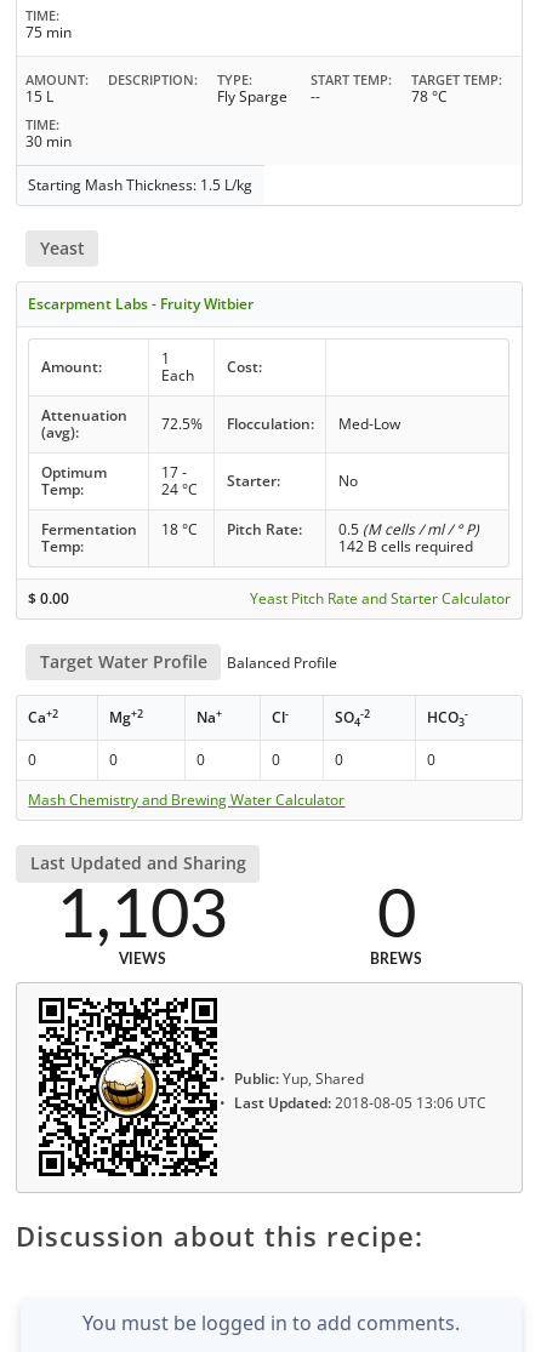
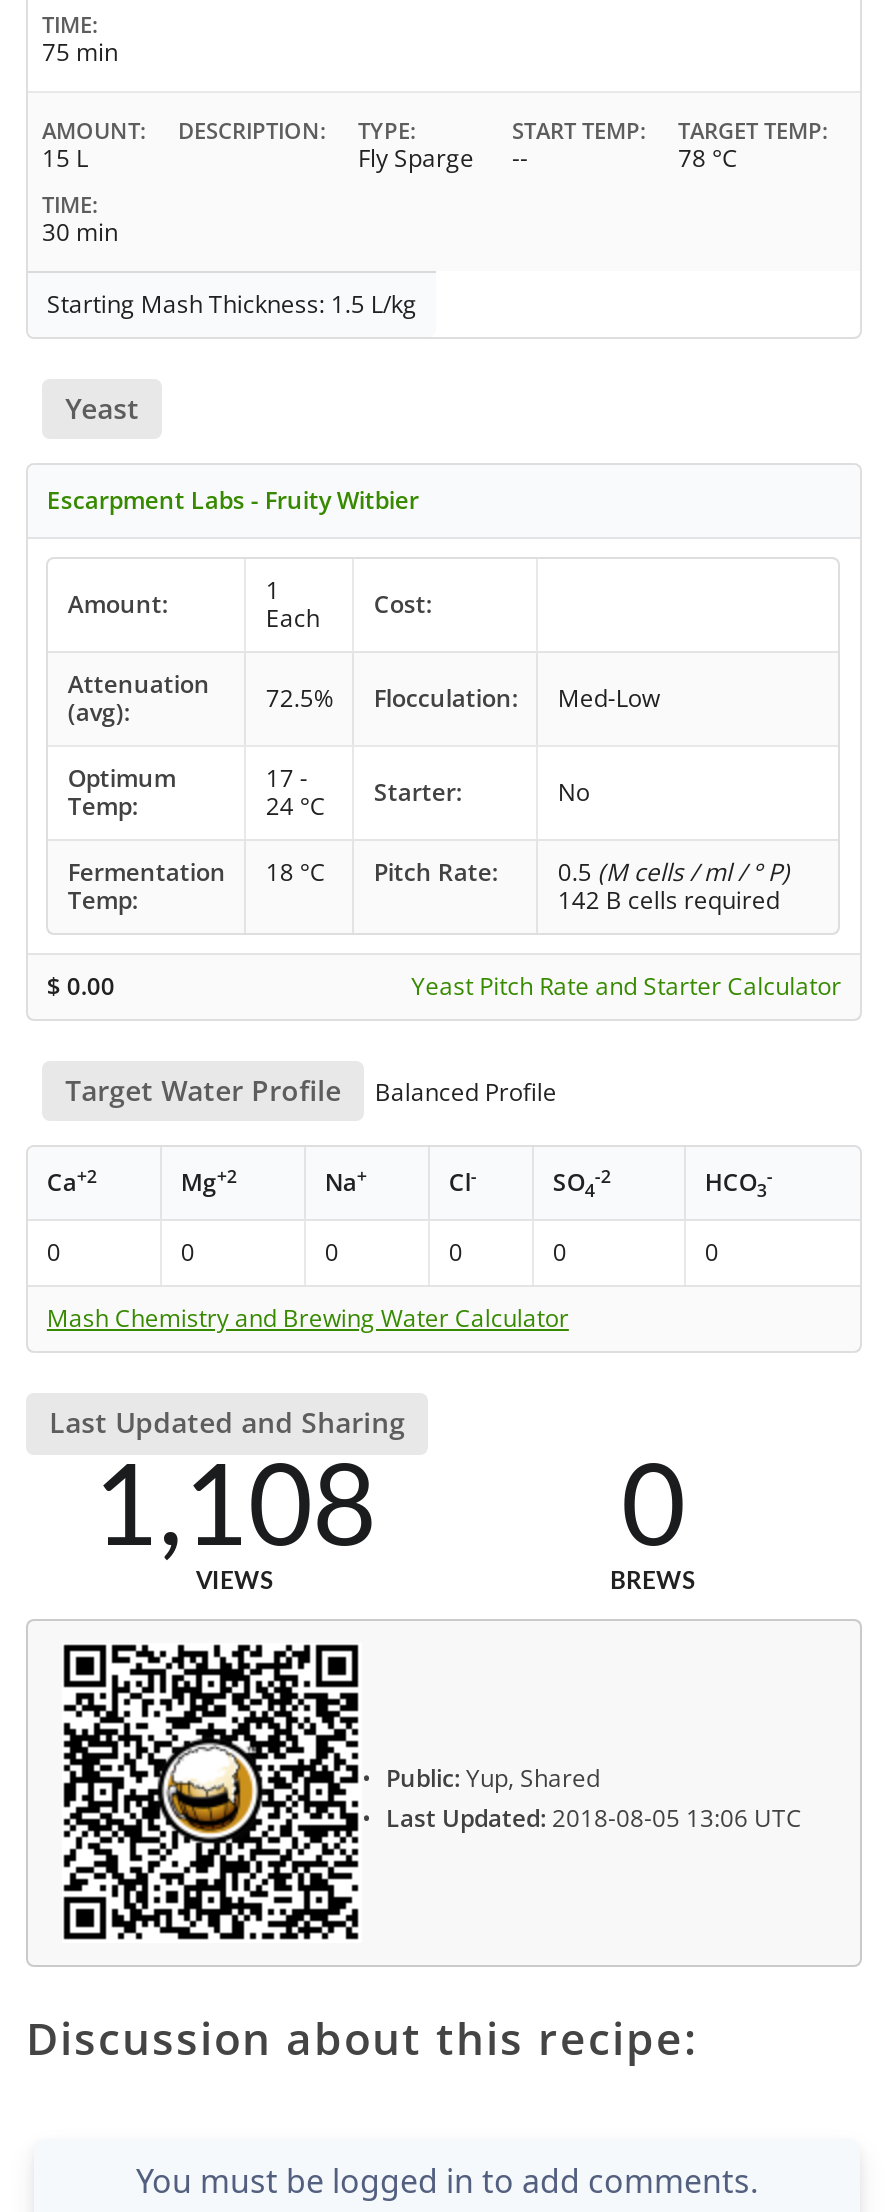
- 1,103
+ 1,108
